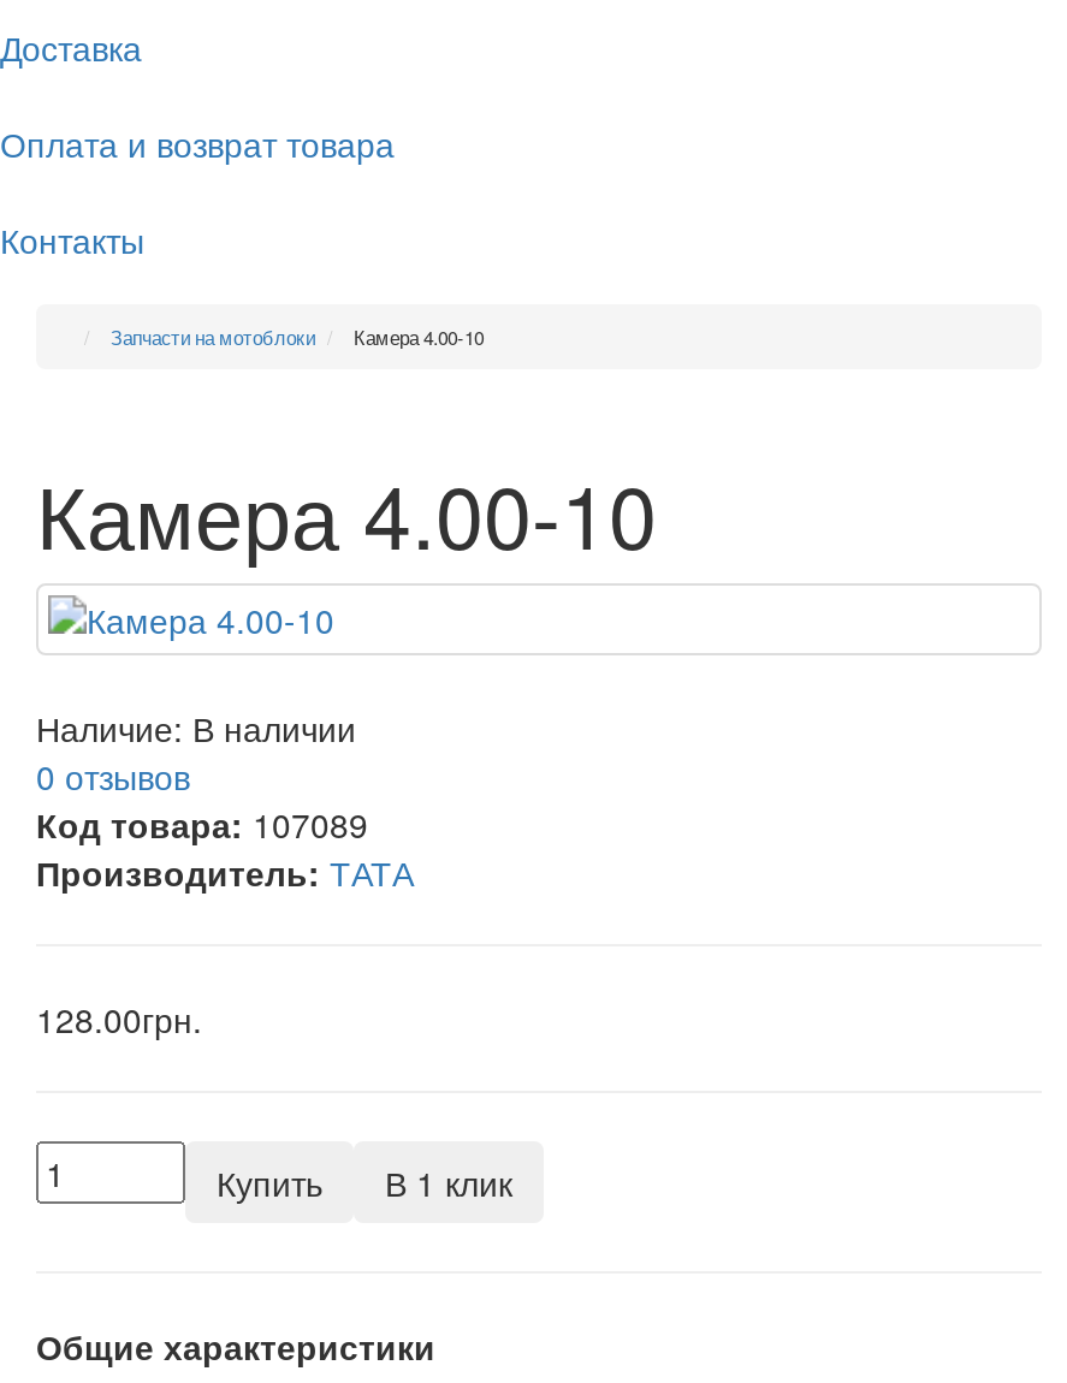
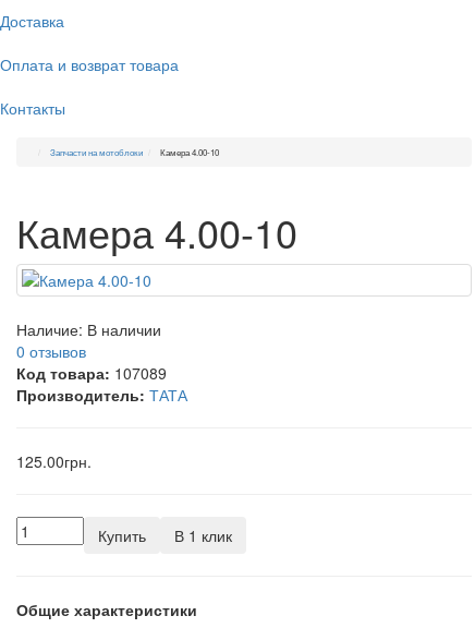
- 128.00грн.
+ 125.00грн.
